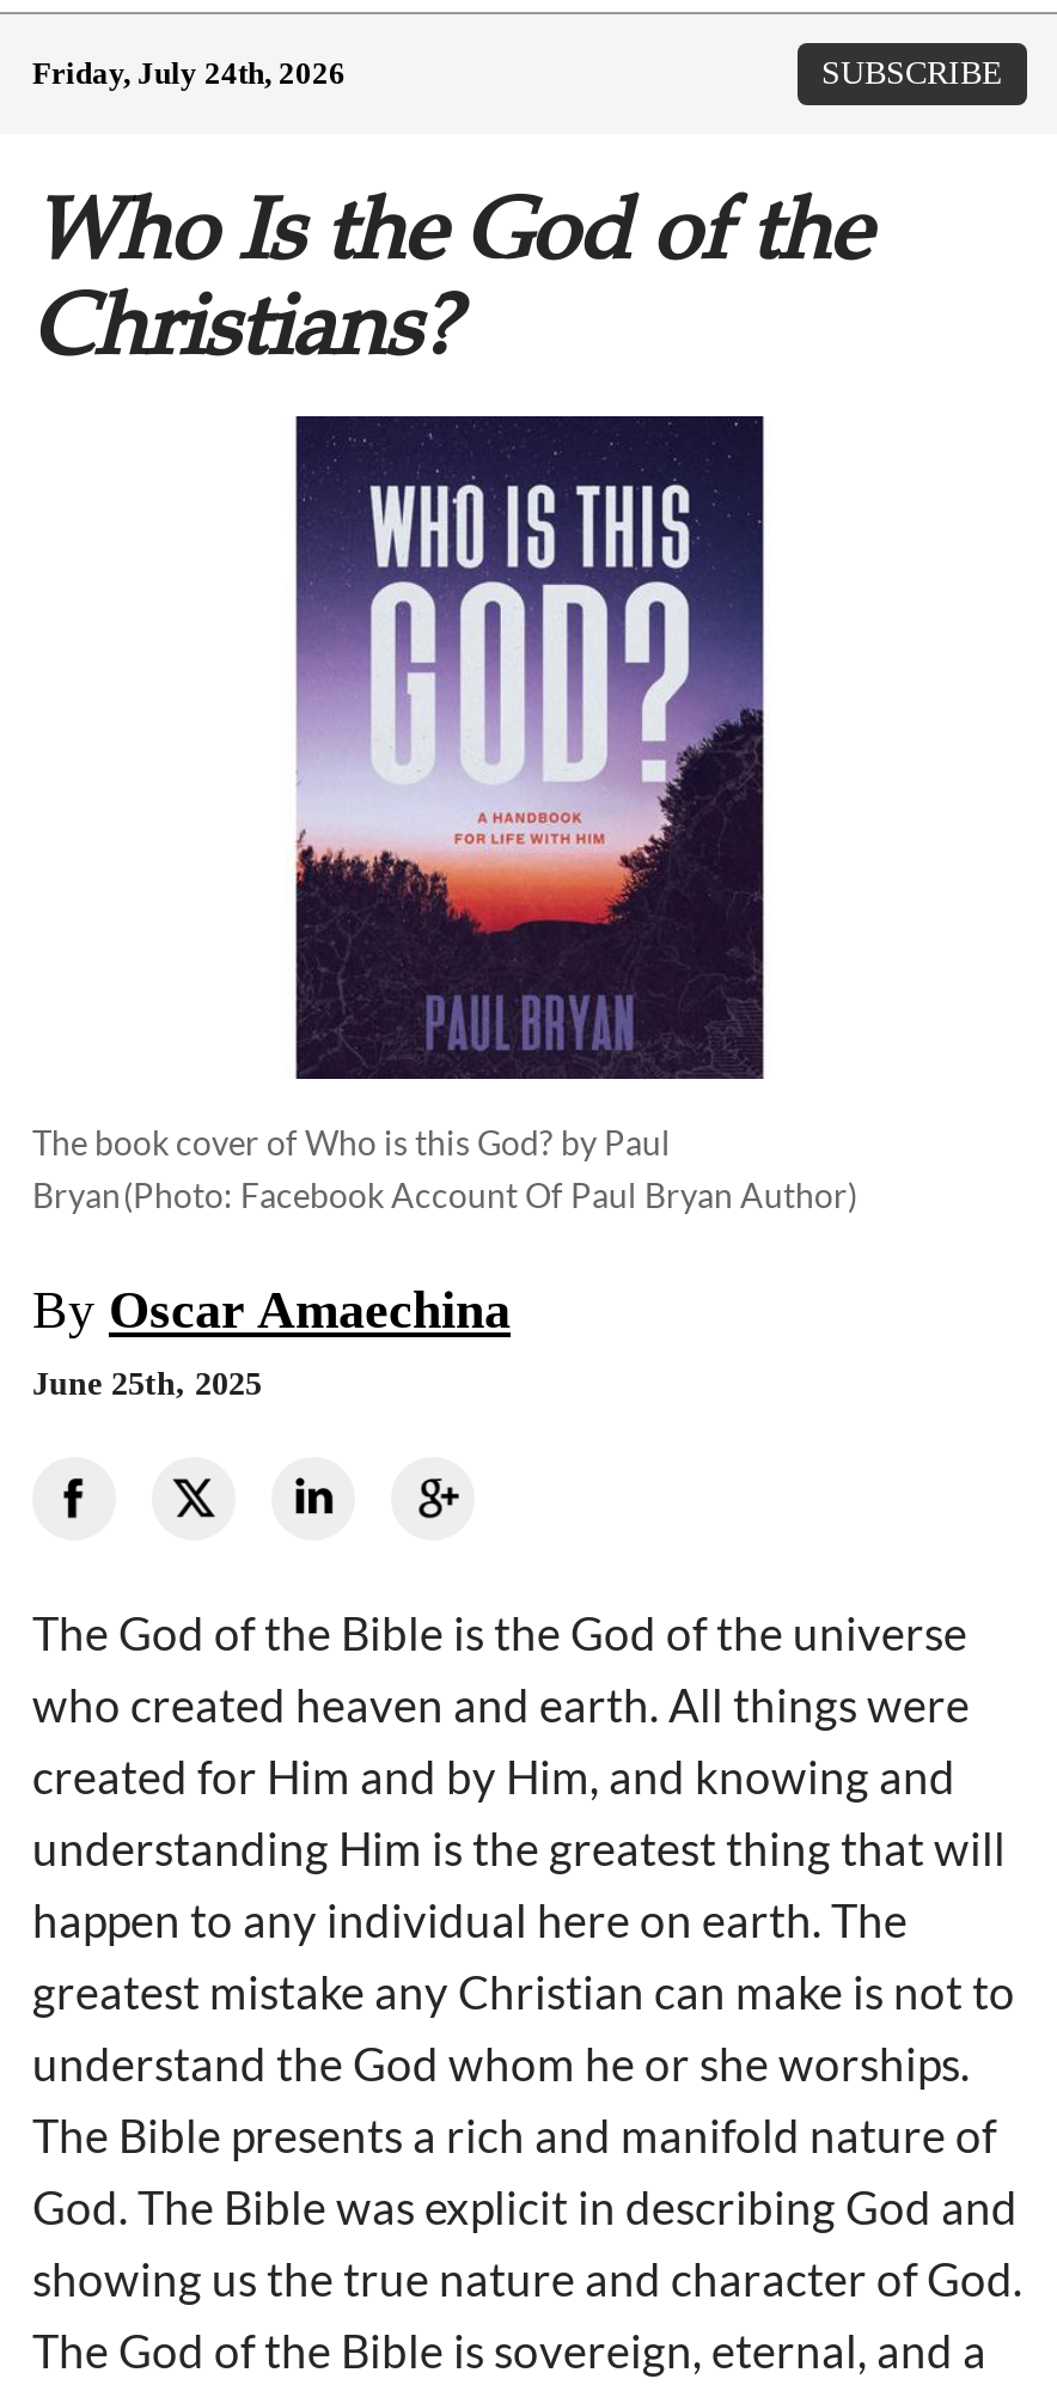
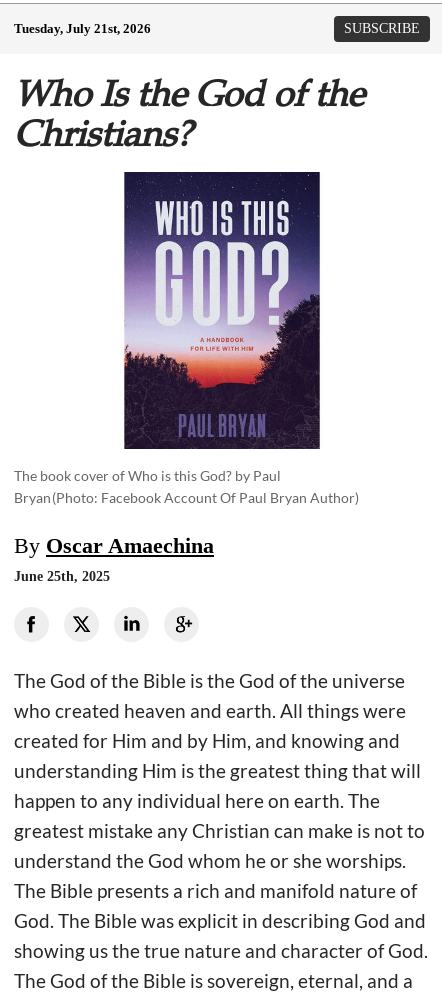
- Friday, July 24th, 2026
+ Tuesday, July 21st, 2026
